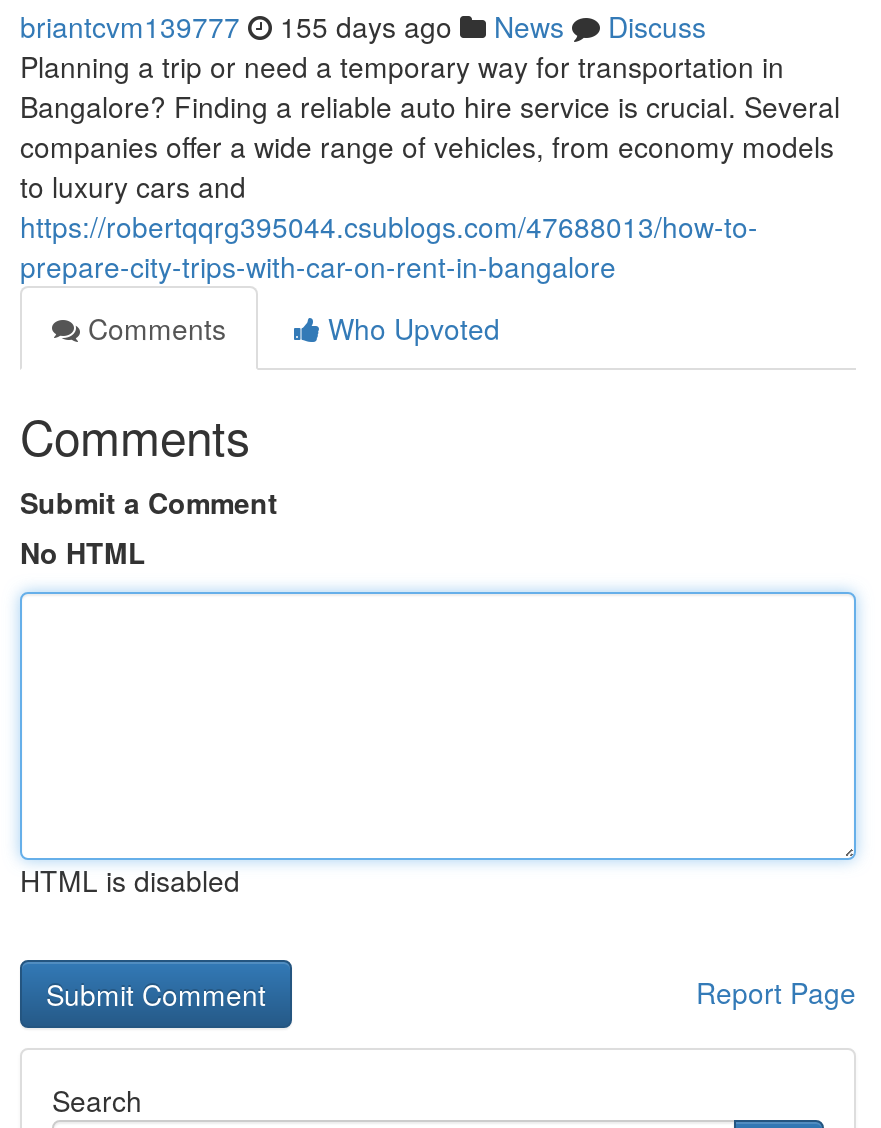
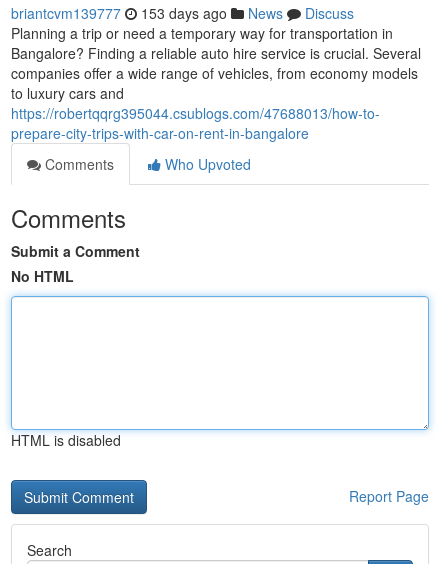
- briantcvm139777 155 days ago News Discuss
+ briantcvm139777 153 days ago News Discuss
